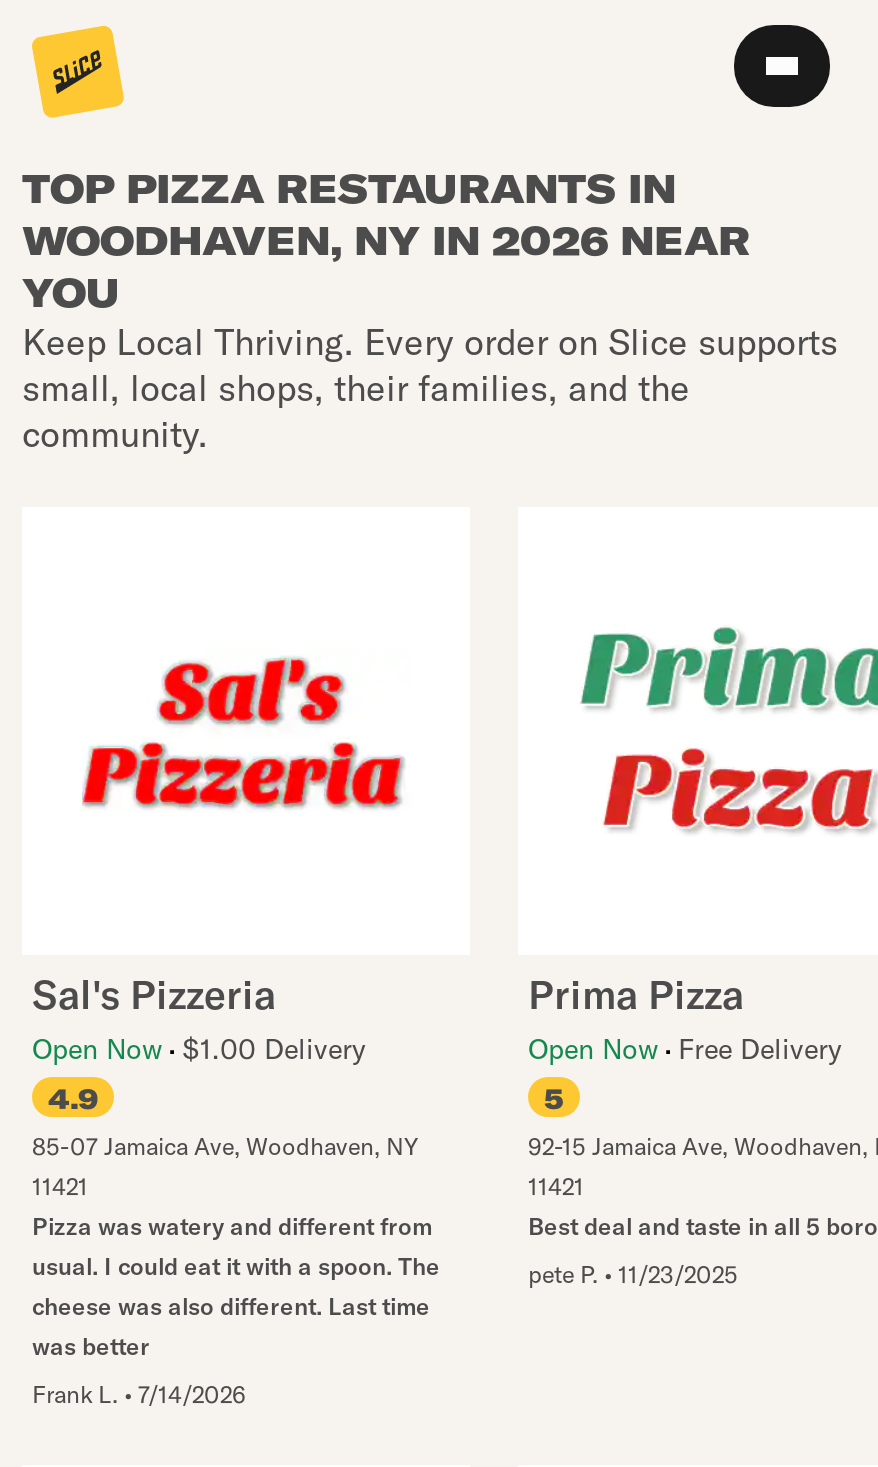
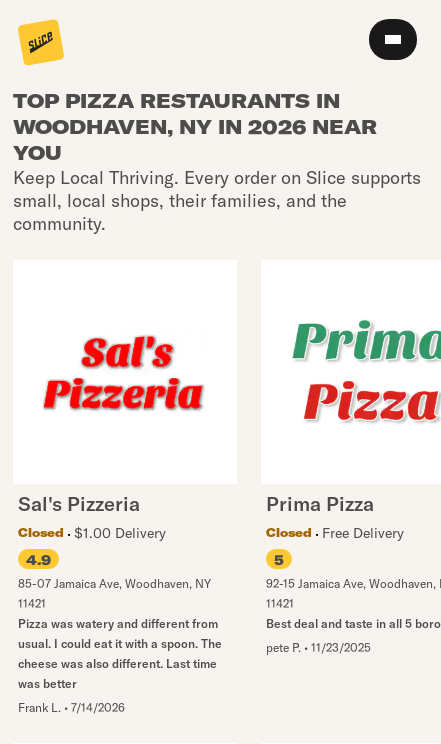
- Open Now $1.00 Delivery
+ Closed
+ $1.00 Delivery

- Open Now Free Delivery
+ Closed
+ Free Delivery
